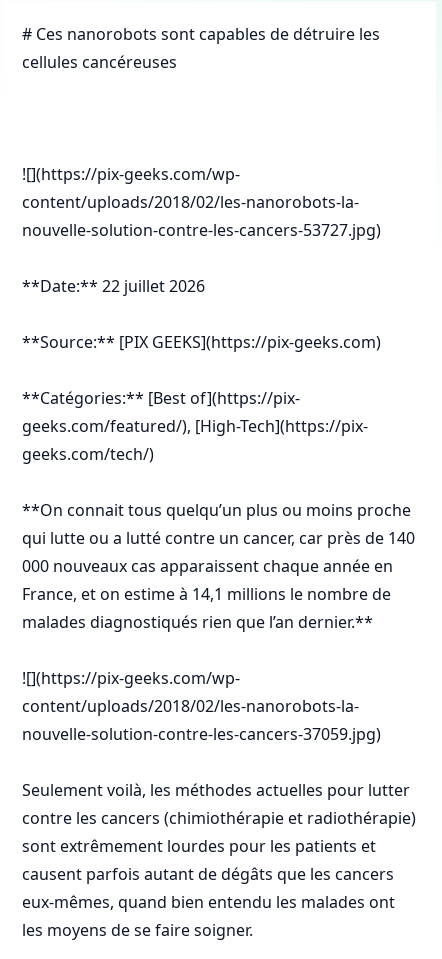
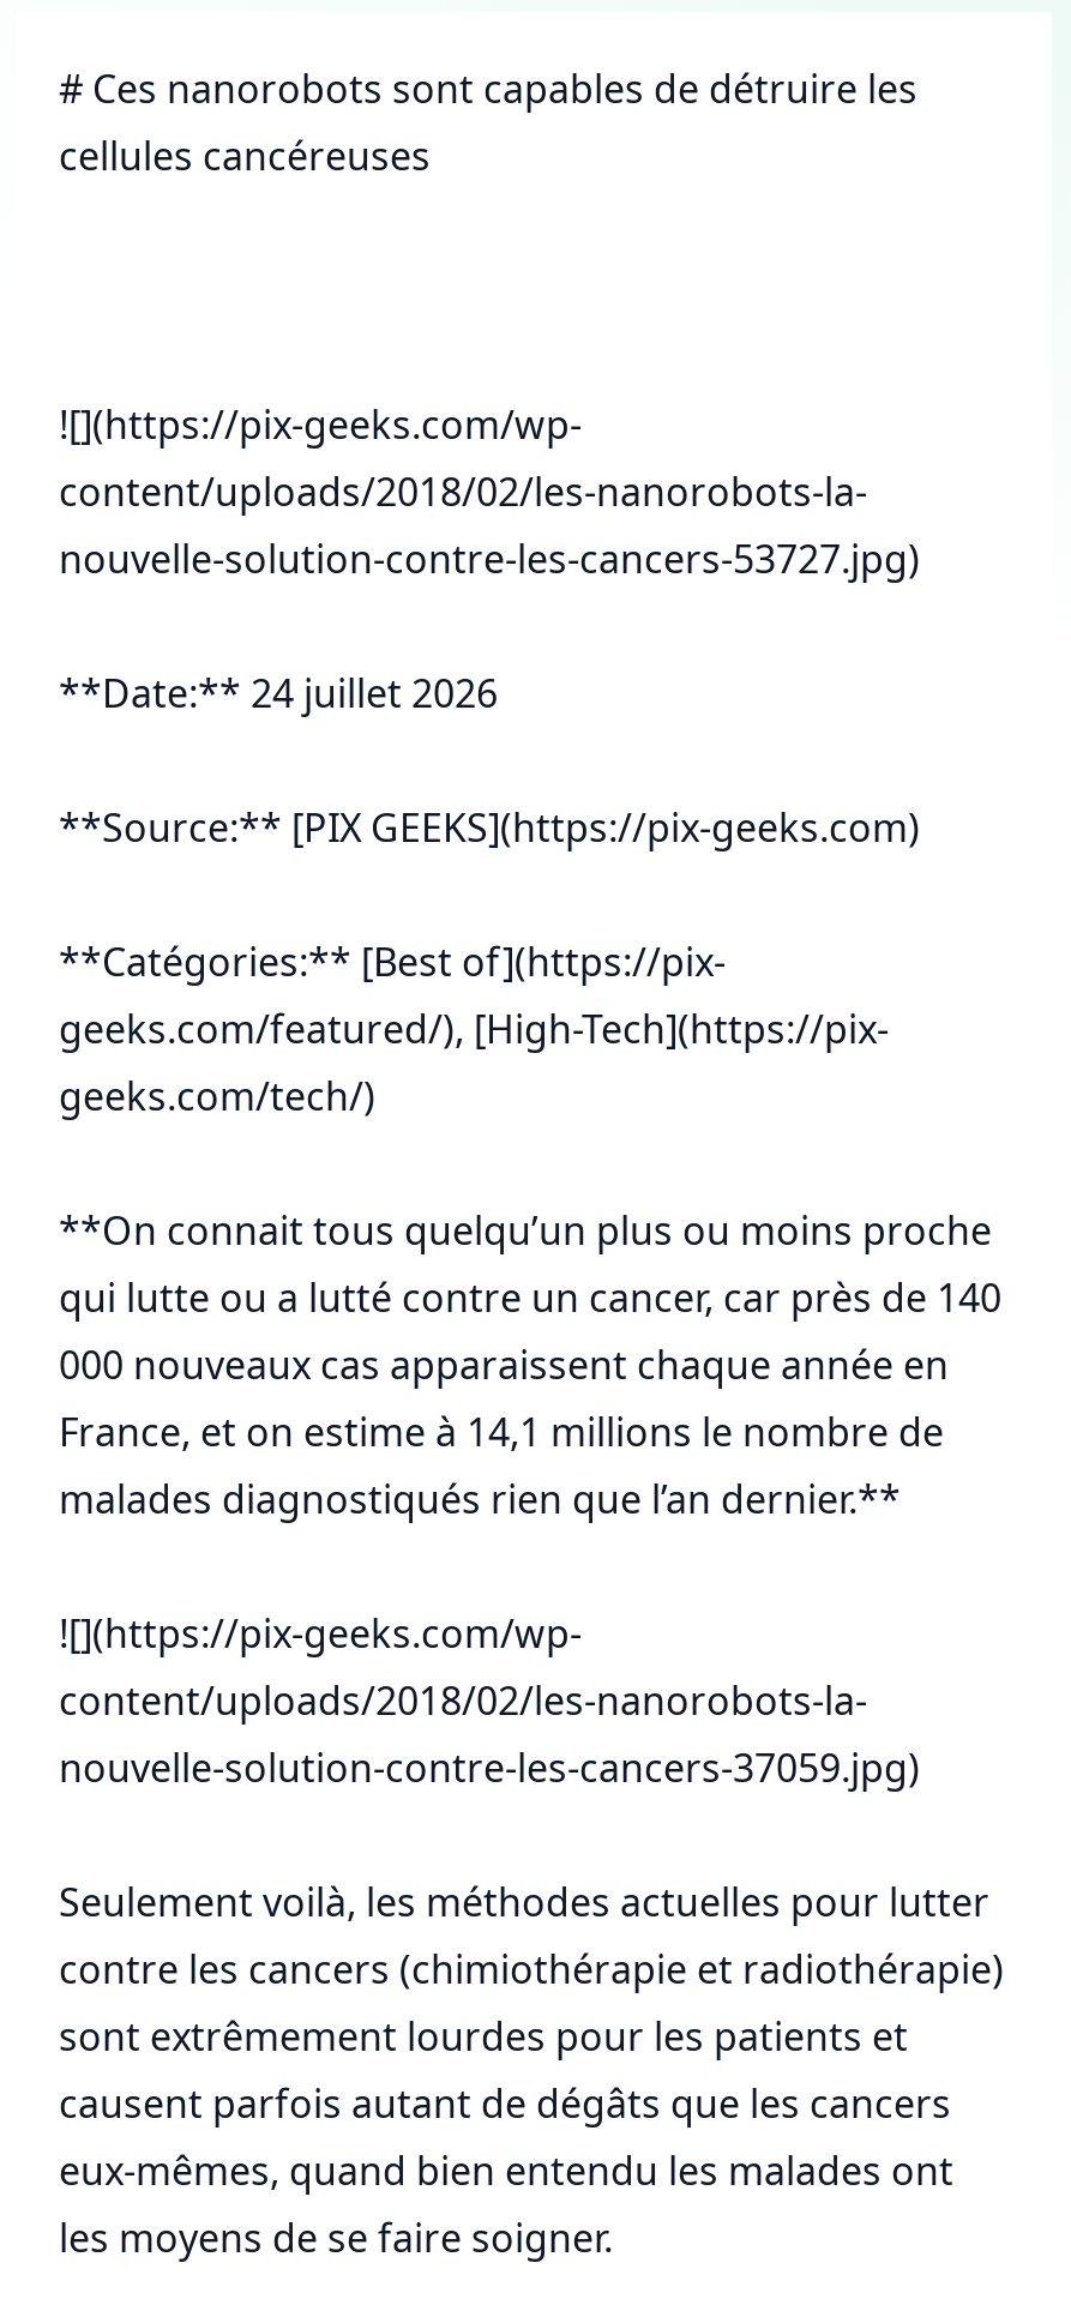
- **Date:** 22 juillet 2026
+ **Date:** 24 juillet 2026
